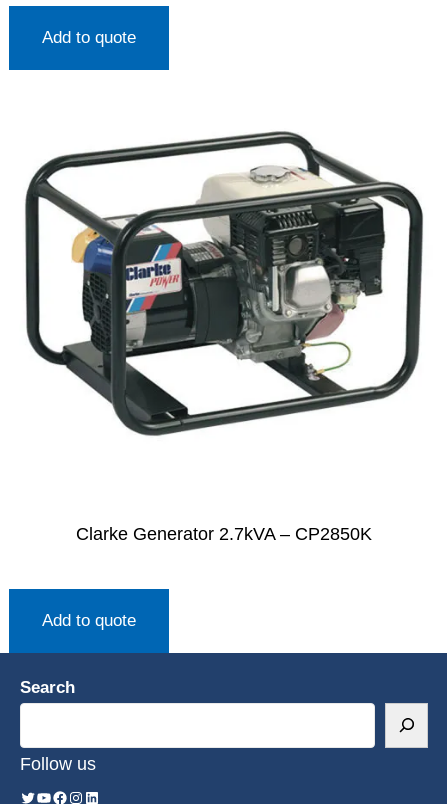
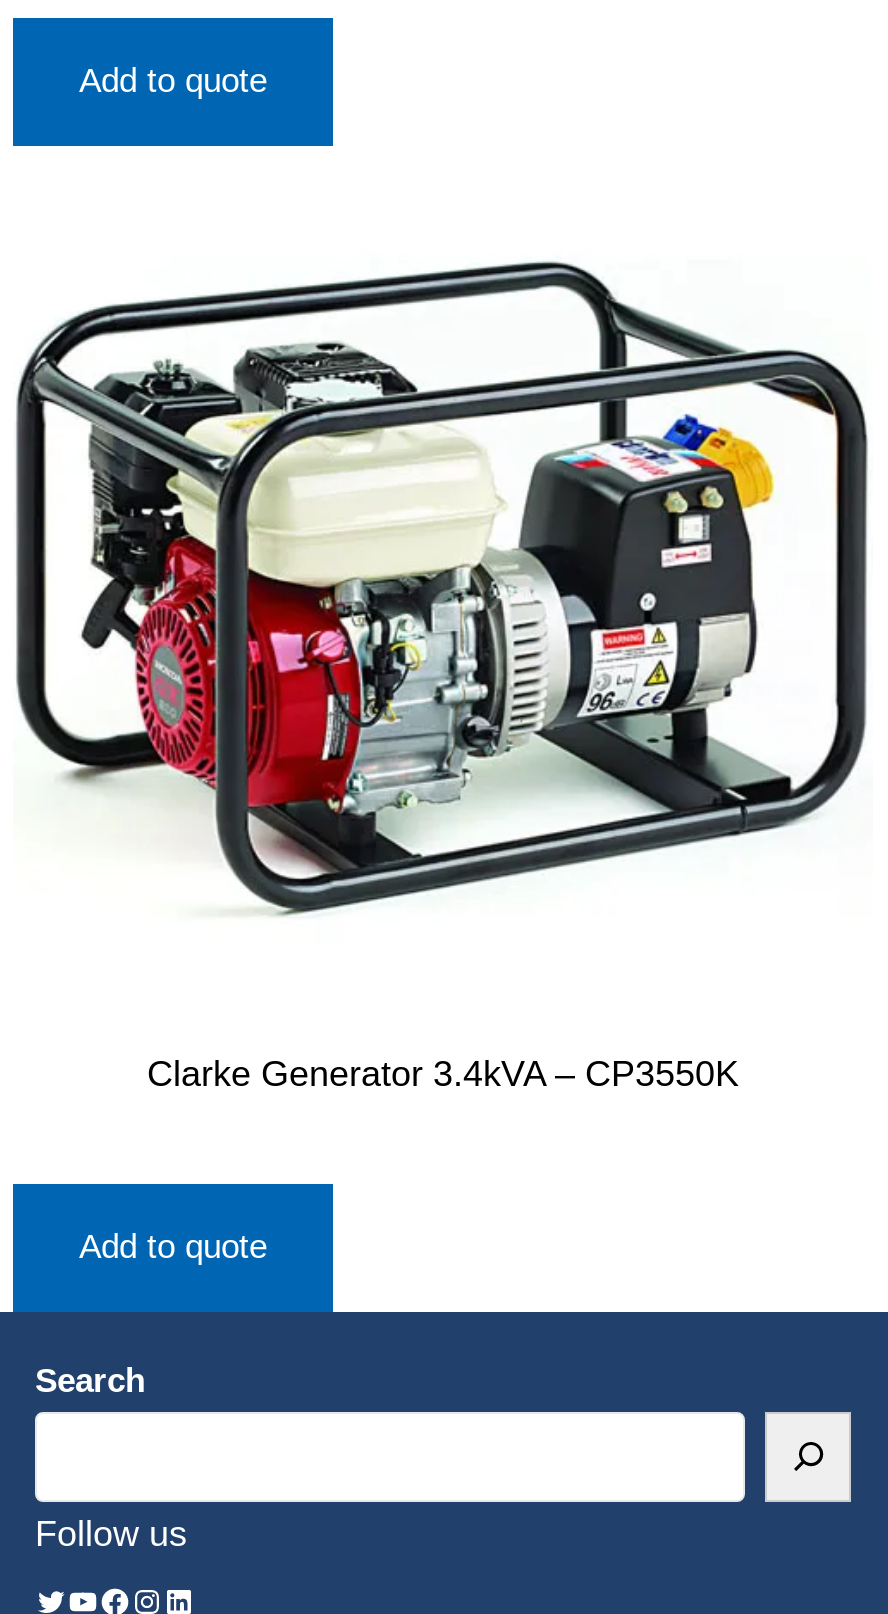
- [image]
+ [image]

- Clarke Generator 2.7kVA – CP2850K
+ Clarke Generator 3.4kVA – CP3550K
